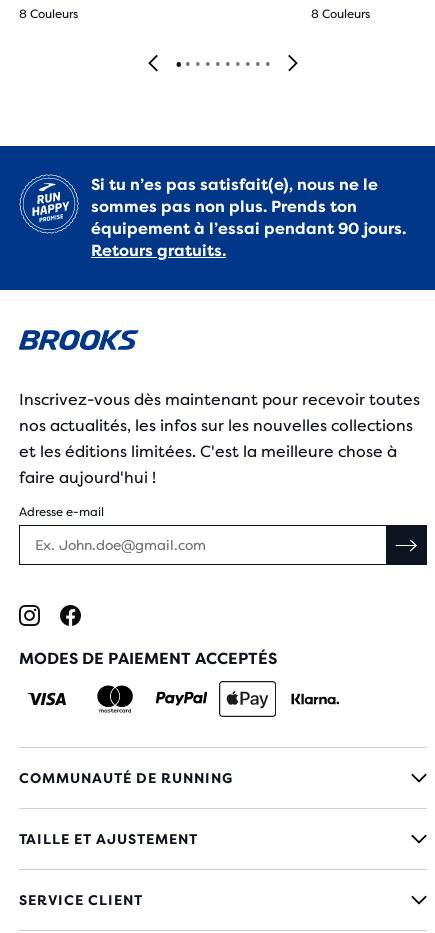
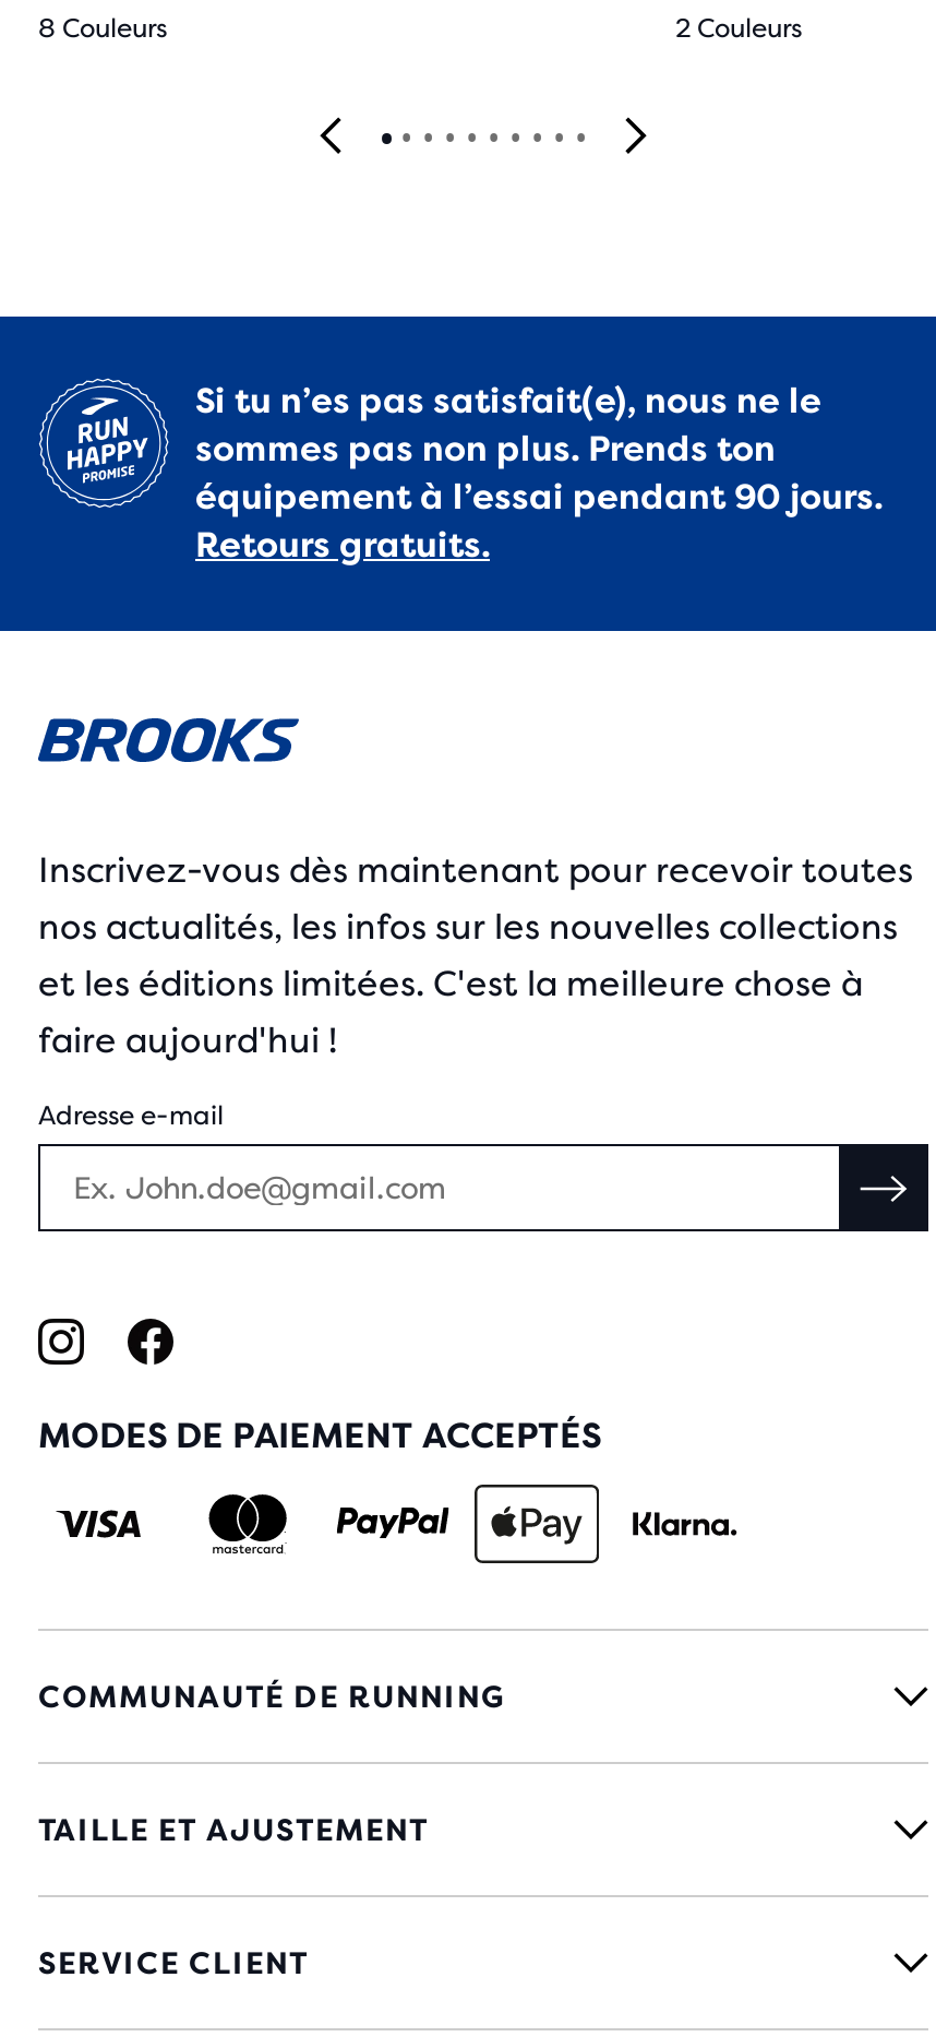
- 8 Couleurs
+ 2 Couleurs
